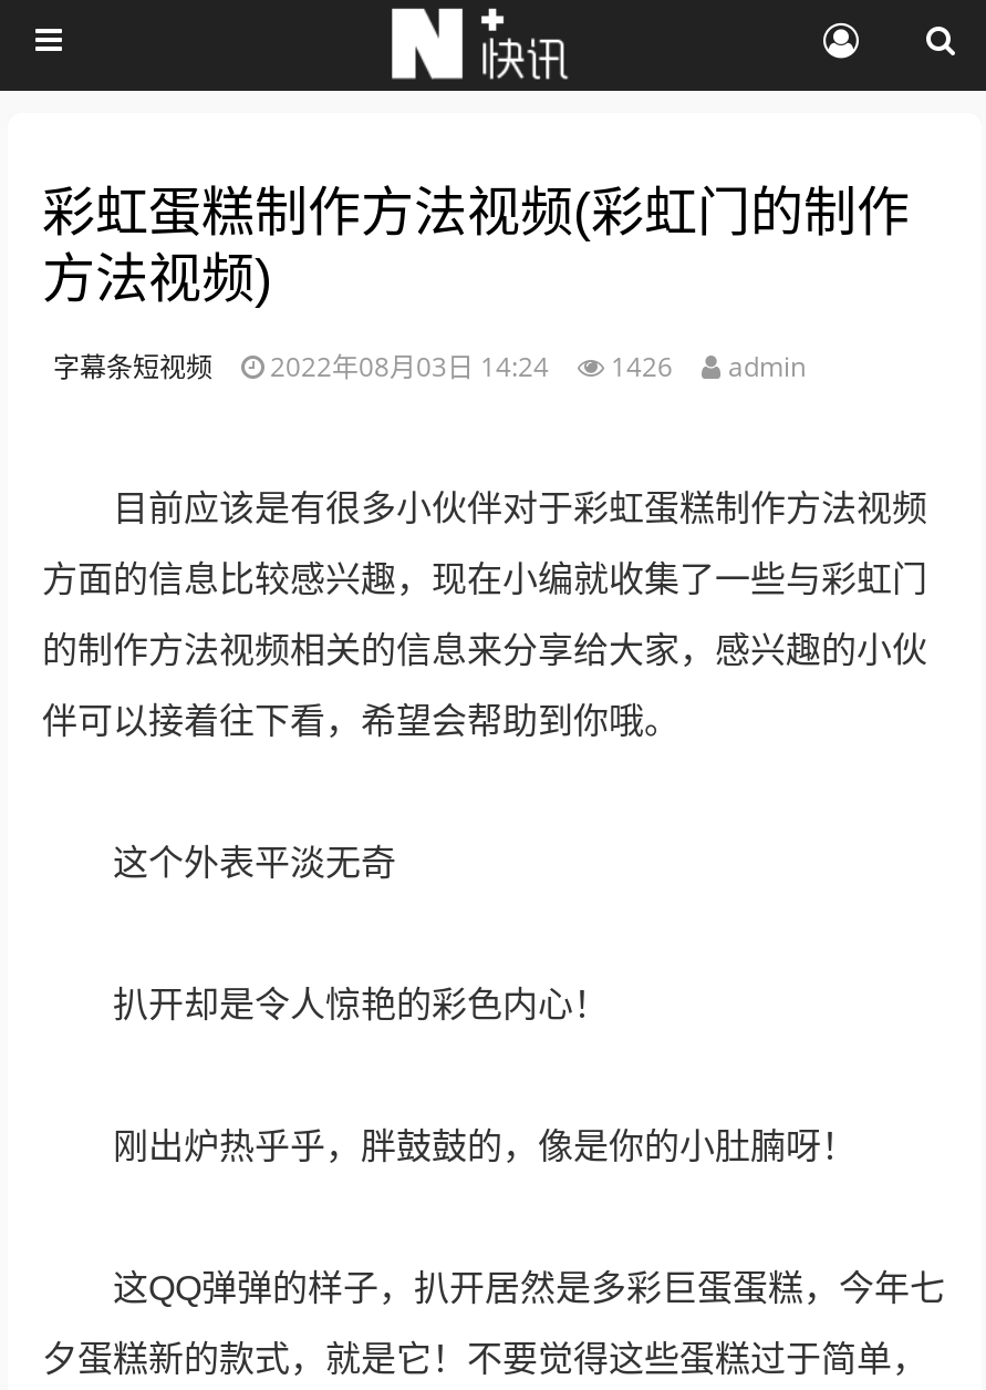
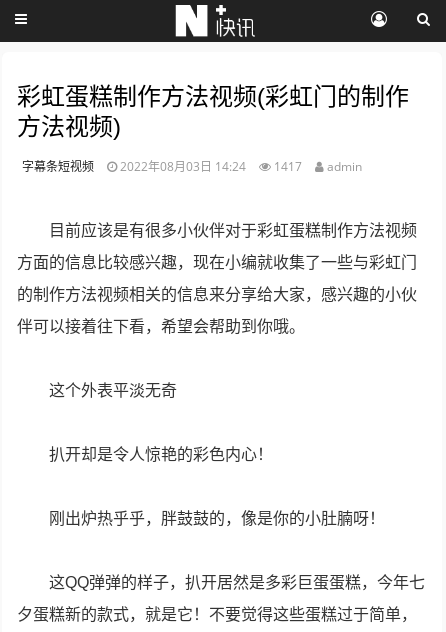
- 字幕条短视频 2022年08月03日 14:24 1426 admin
+ 字幕条短视频 2022年08月03日 14:24 1417 admin
